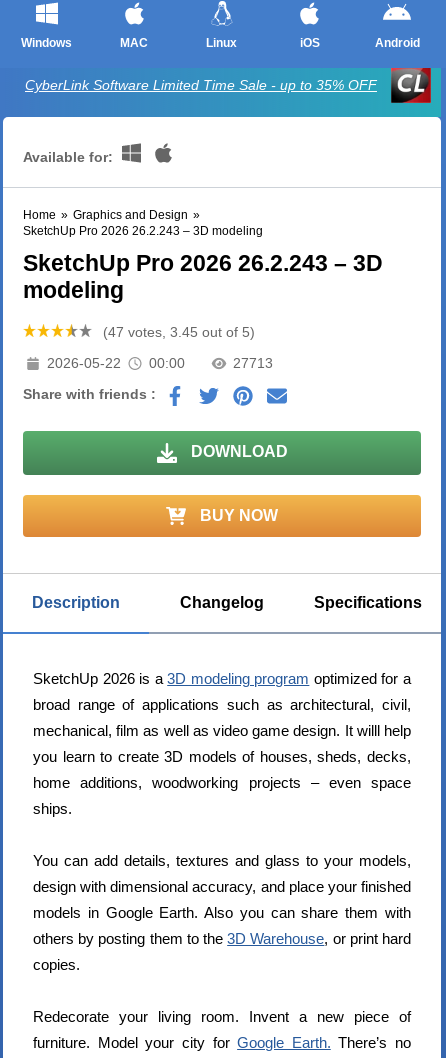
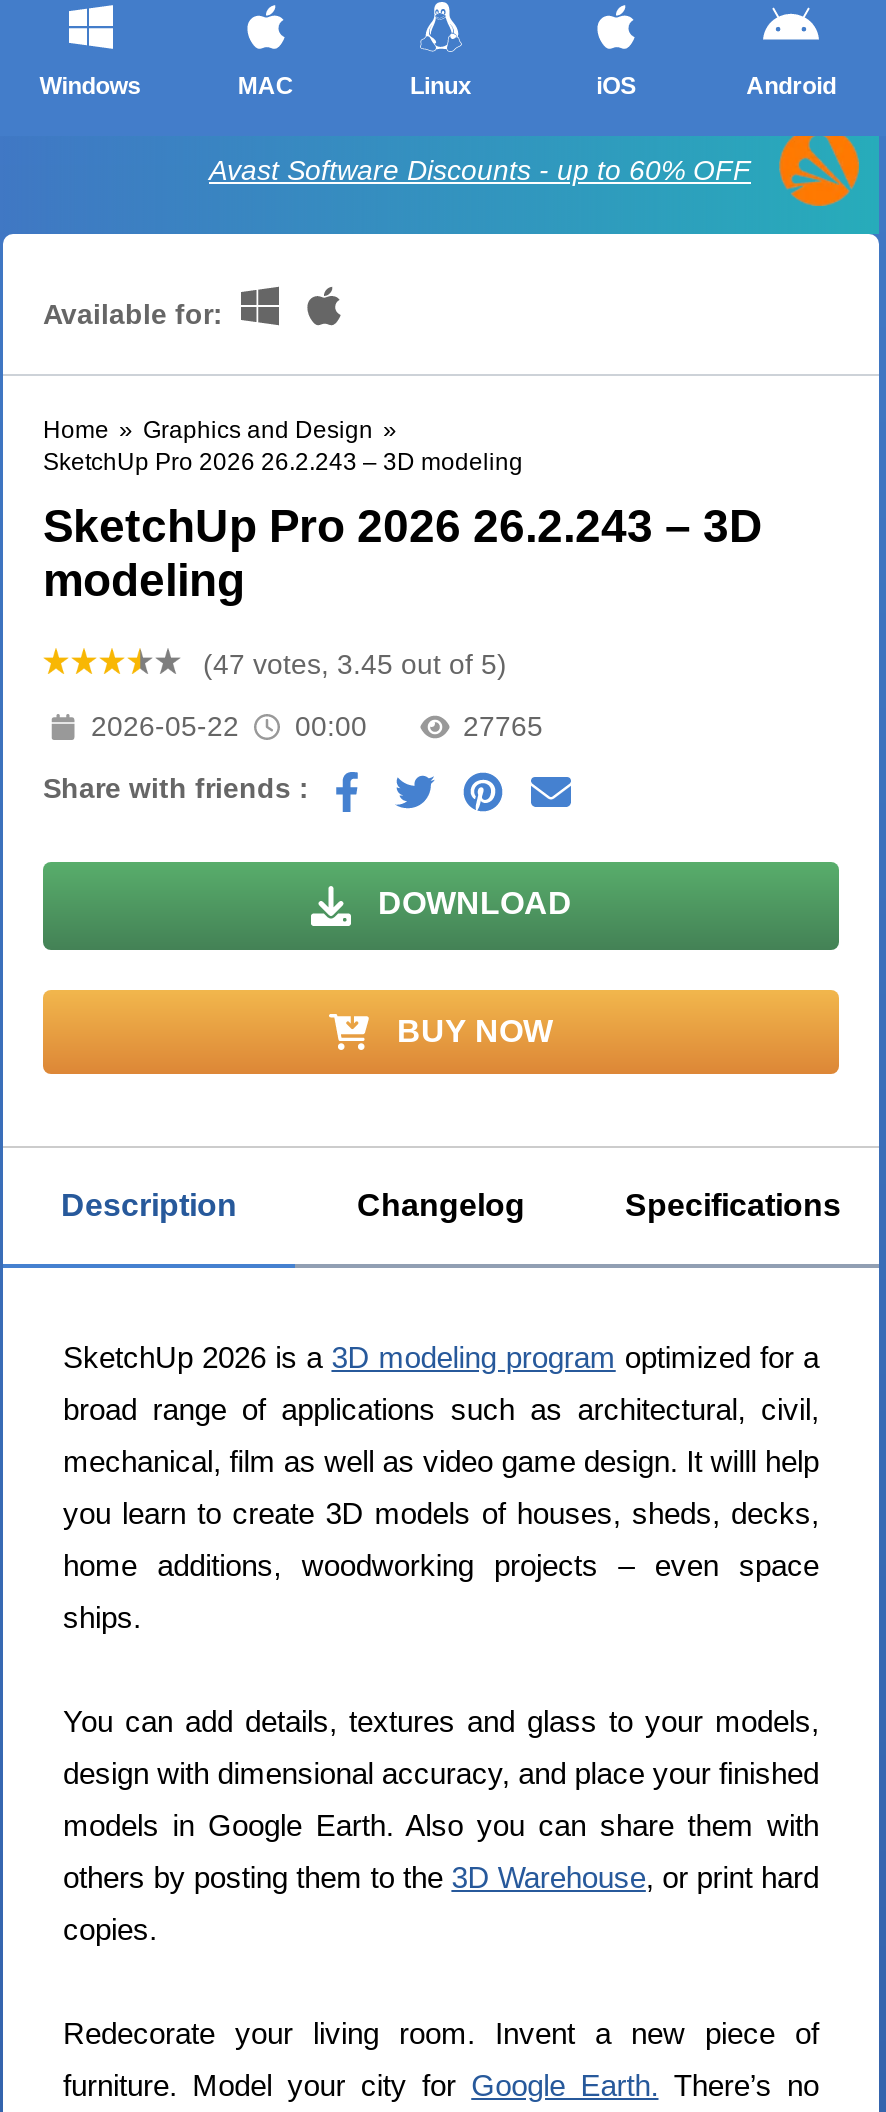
- [image]
- CyberLink Software Limited Time Sale - up to 35% OFF
+ [image]
+ Avast Software Discounts - up to 60% OFF

- 27713
+ 27765
